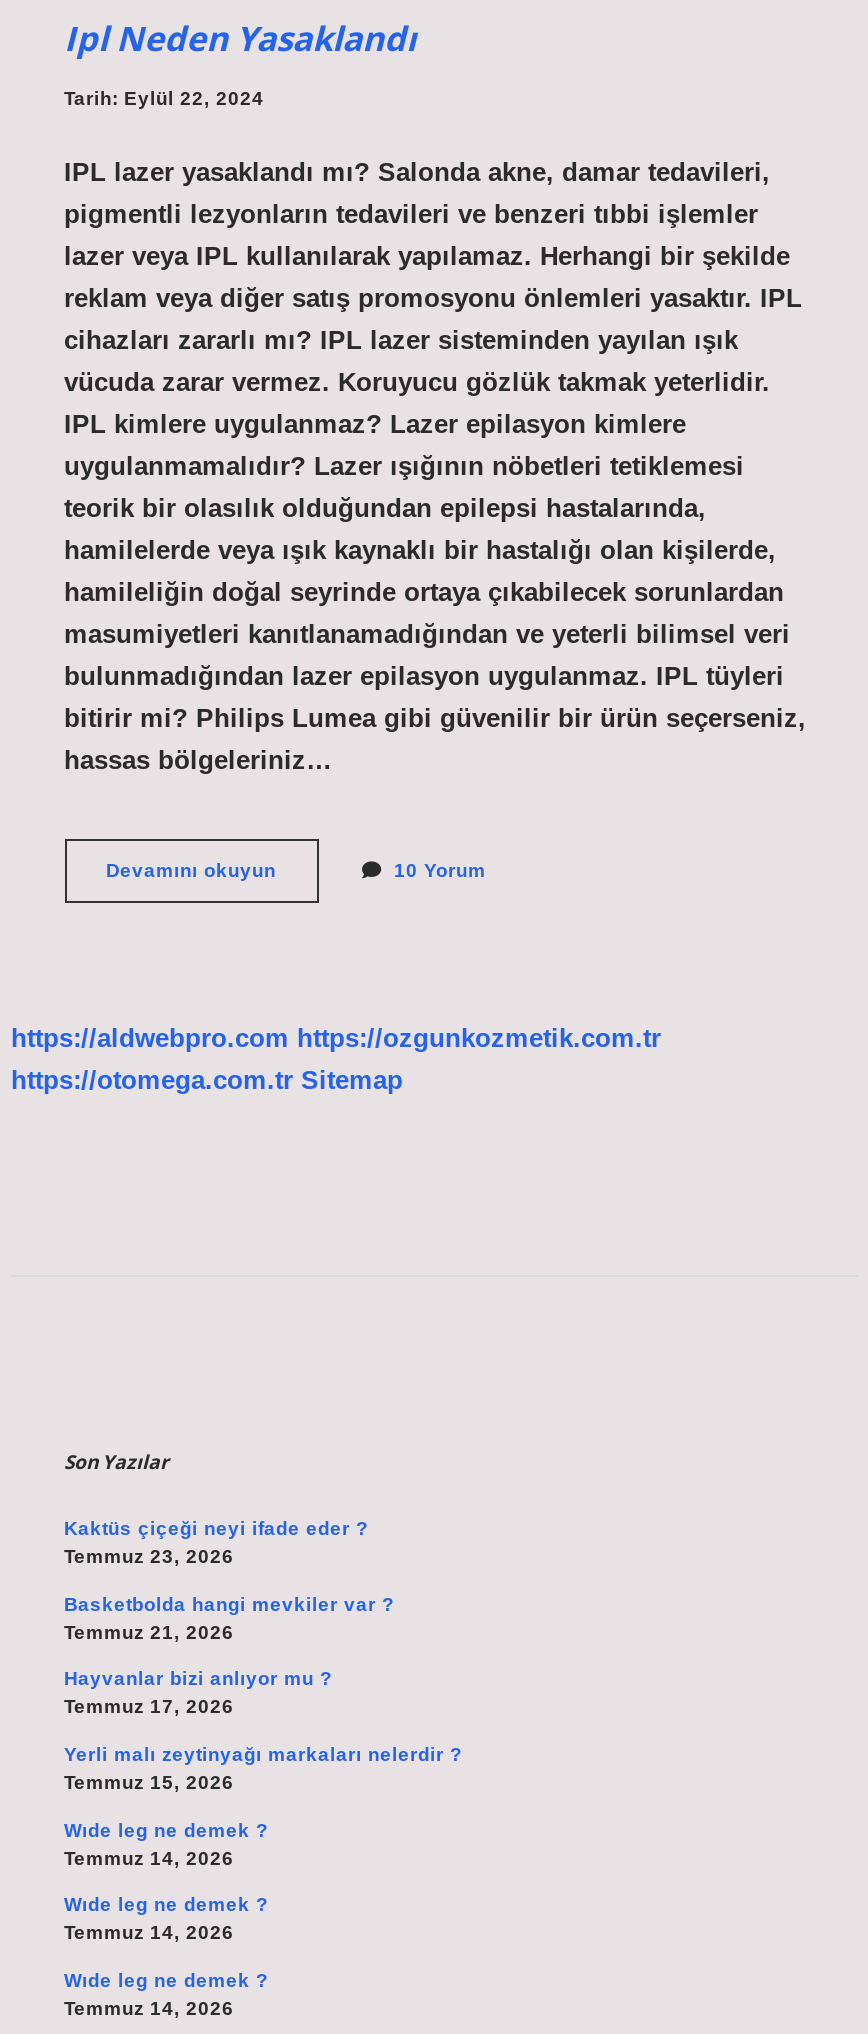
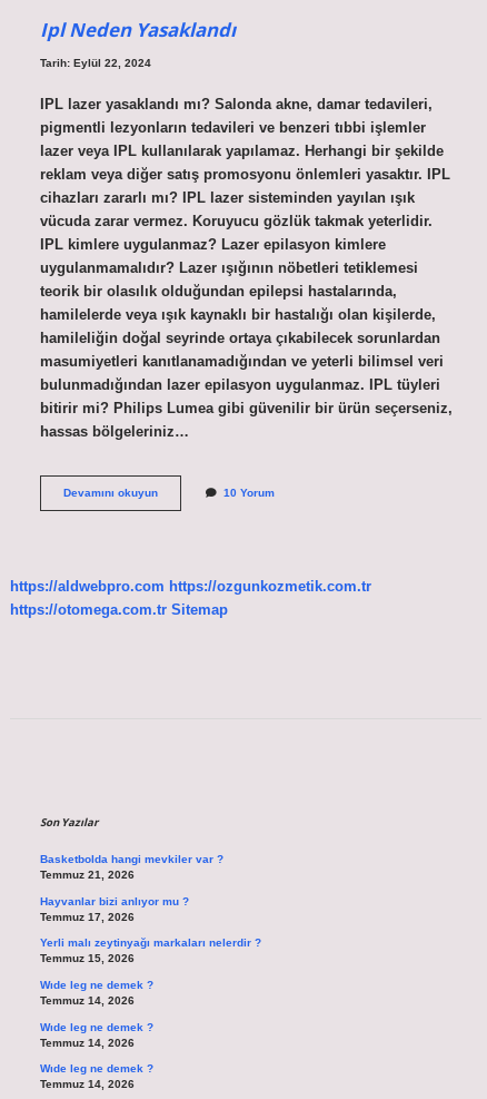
- Kaktüs çiçeği neyi ifade eder ?
- Temmuz 23, 2026
